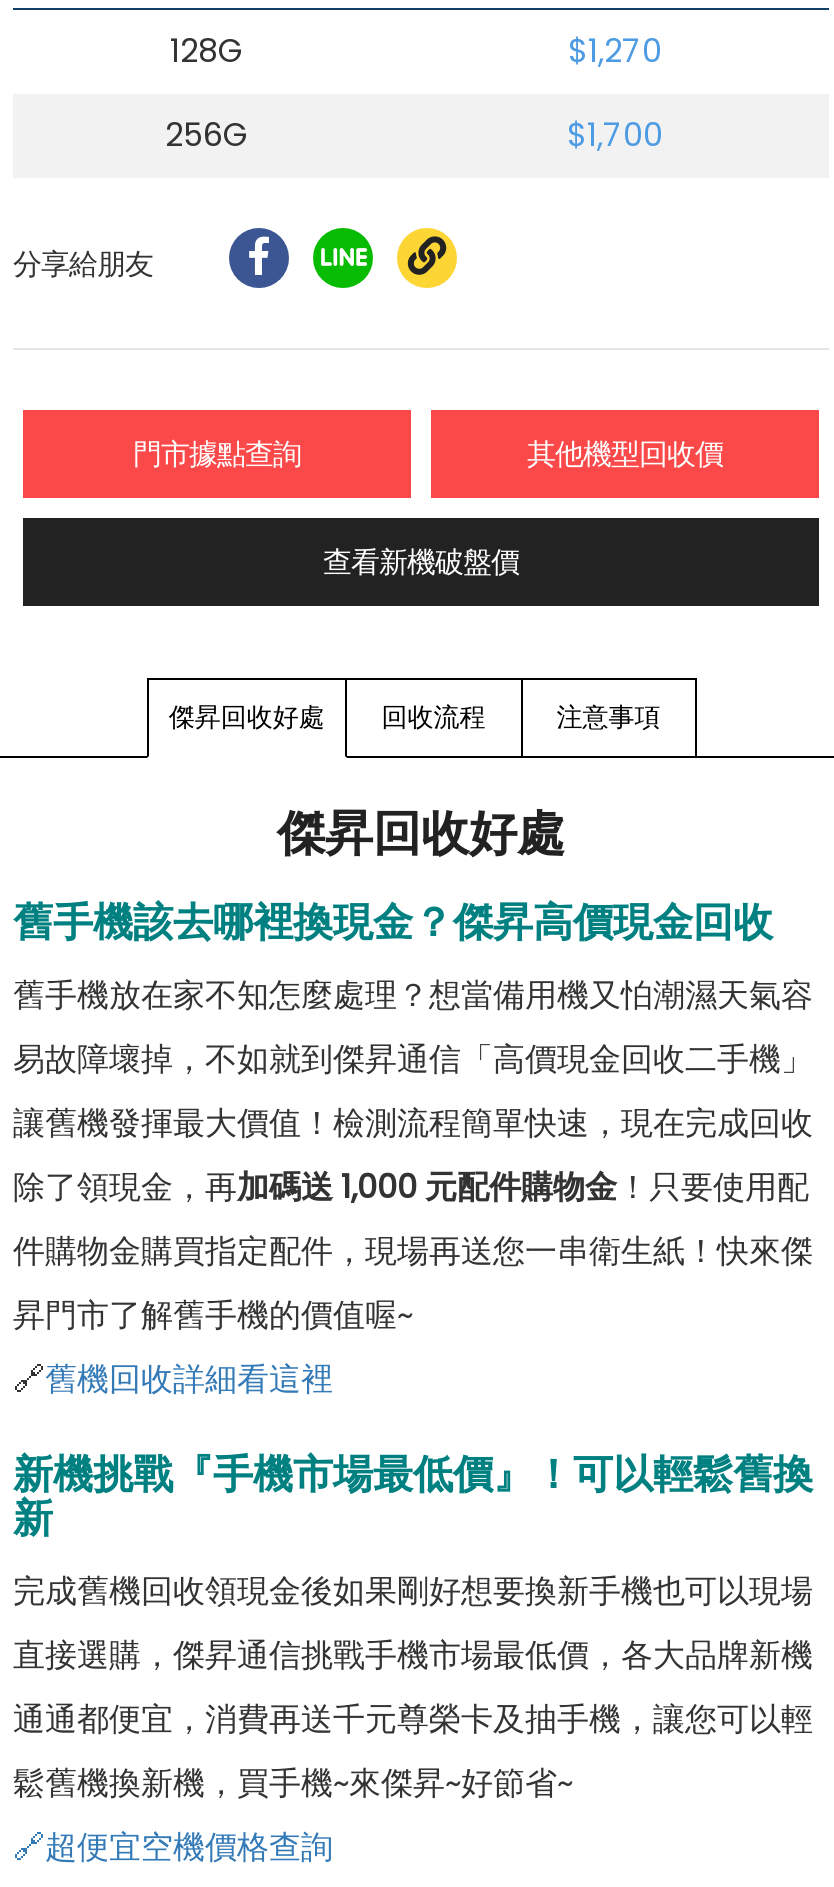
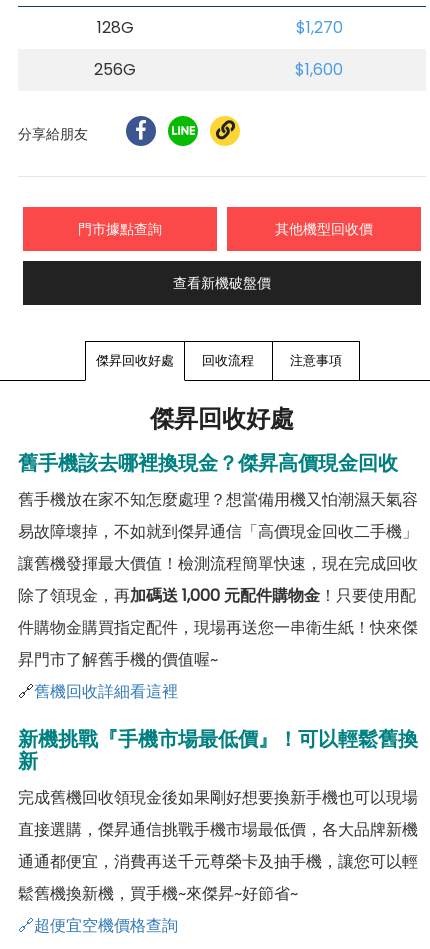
- $1,700
+ $1,600
